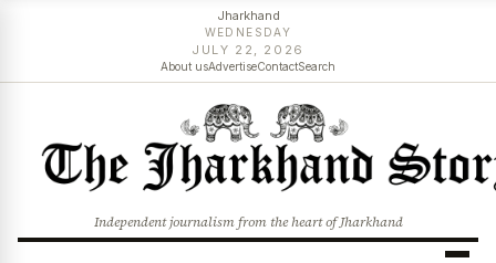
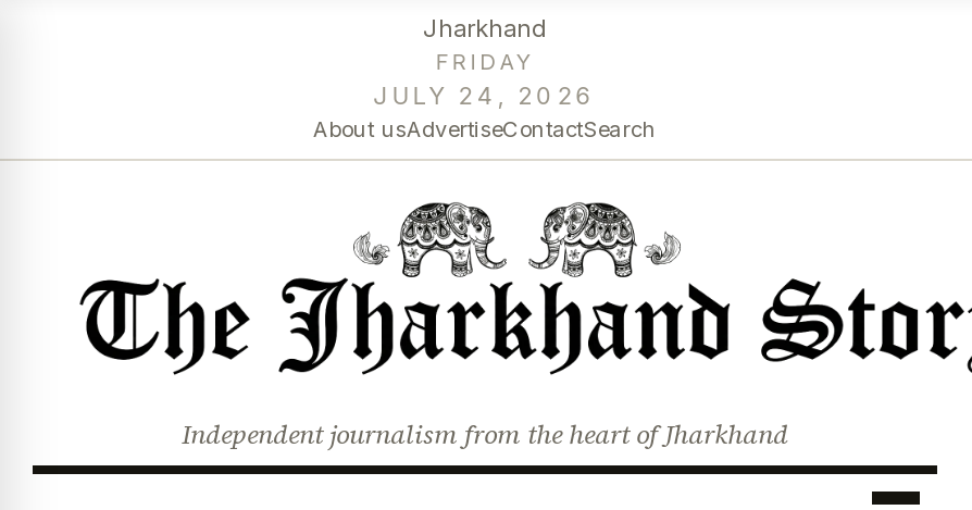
- WEDNESDAY
- JULY 22, 2026
+ FRIDAY
+ JULY 24, 2026
